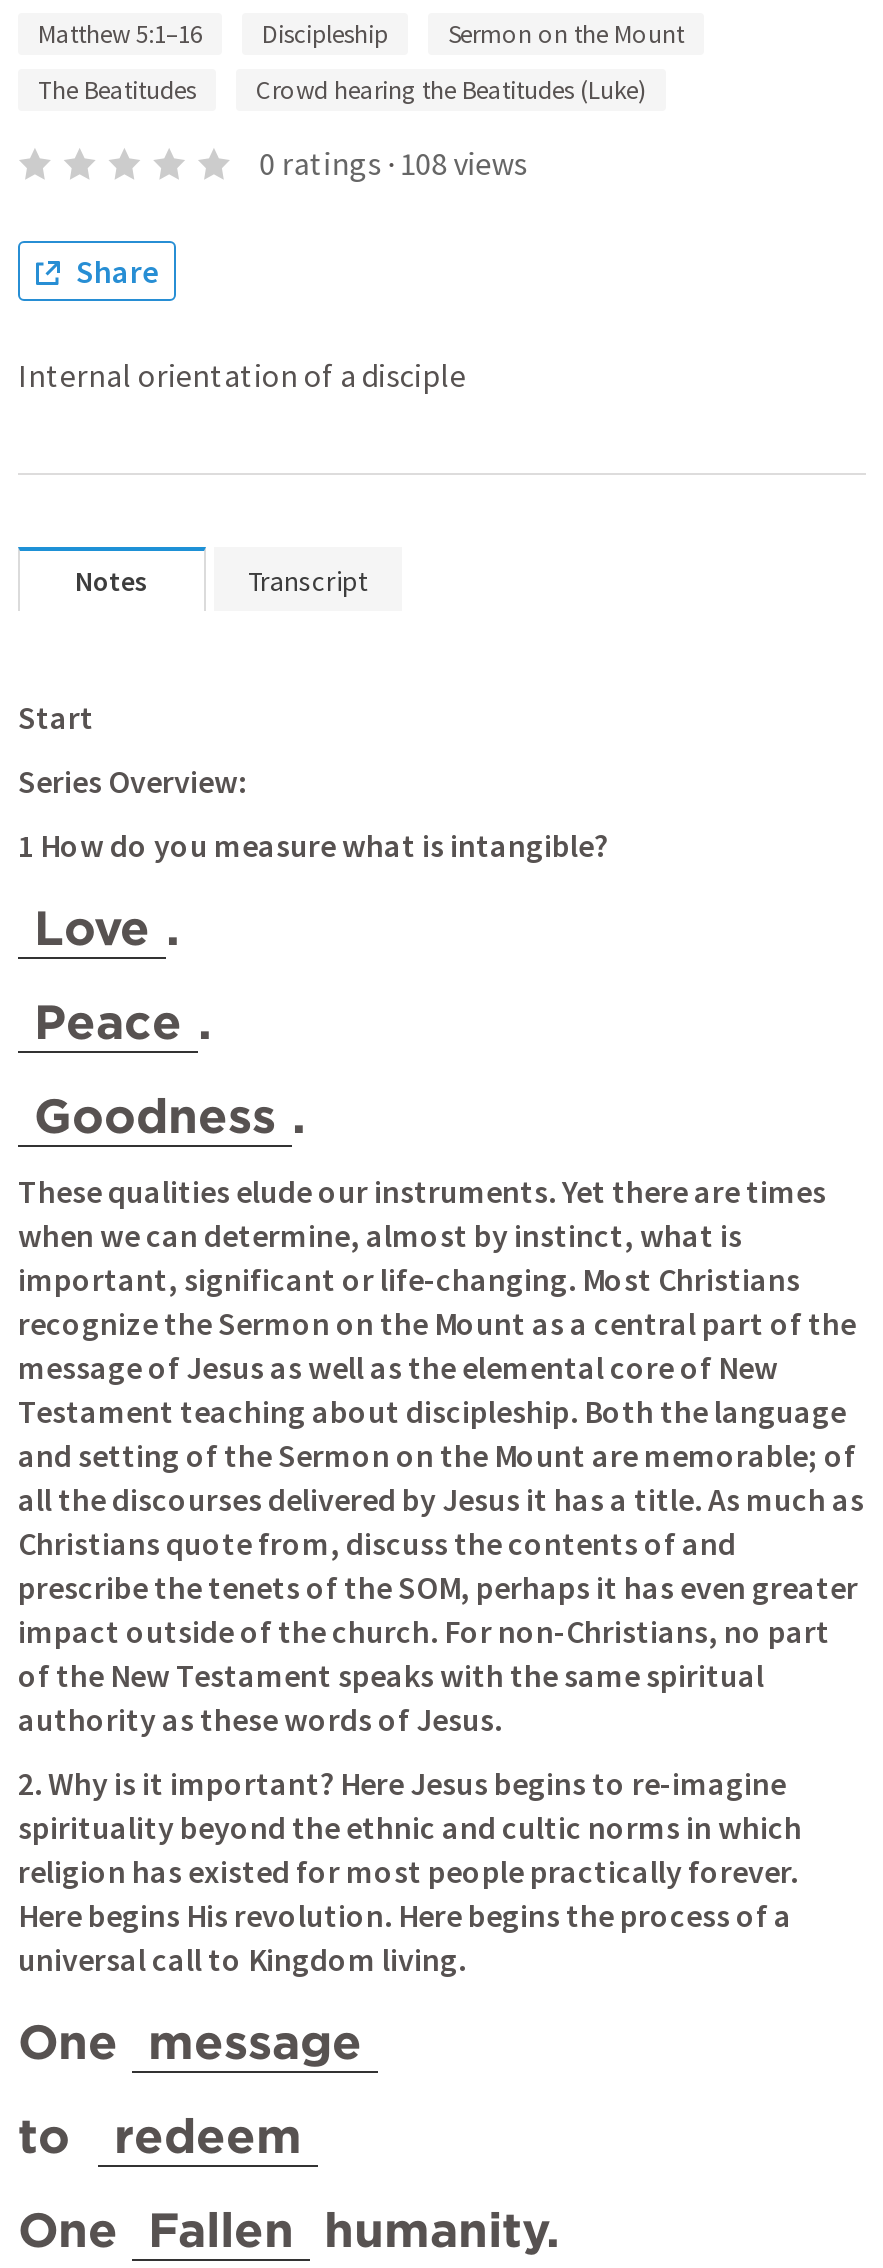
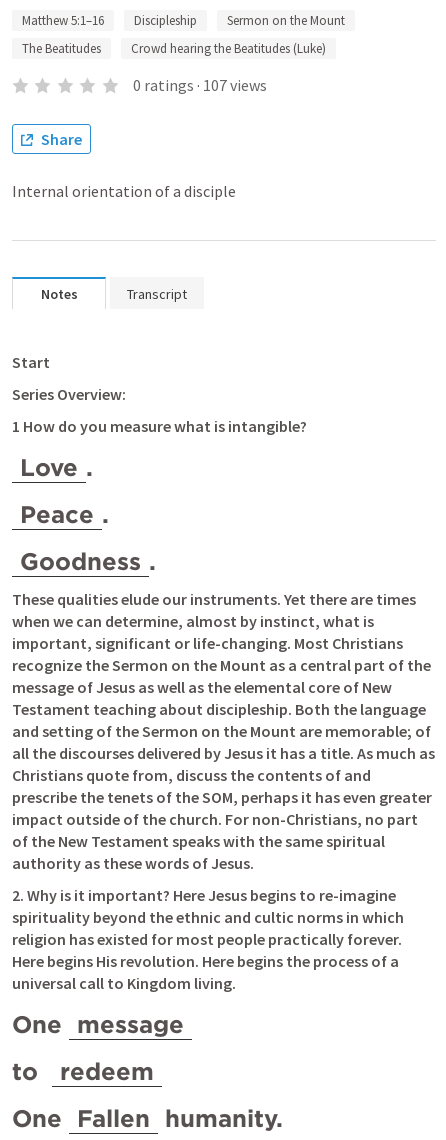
- 0 ratings · 108 views
+ 0 ratings · 107 views
